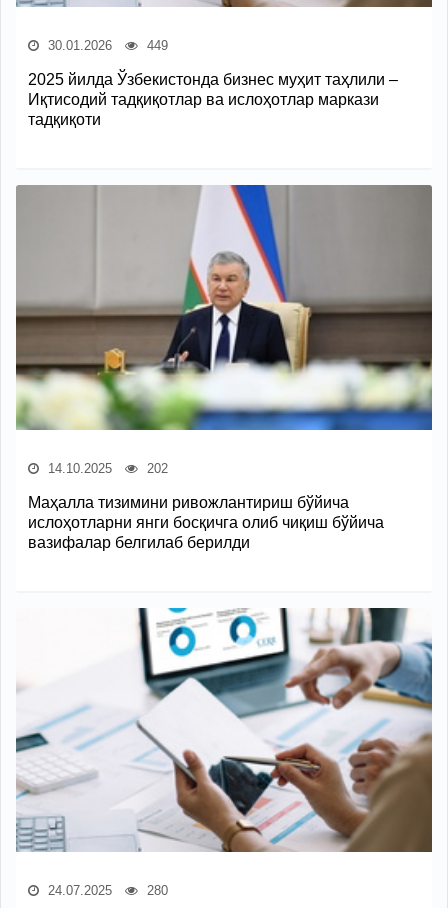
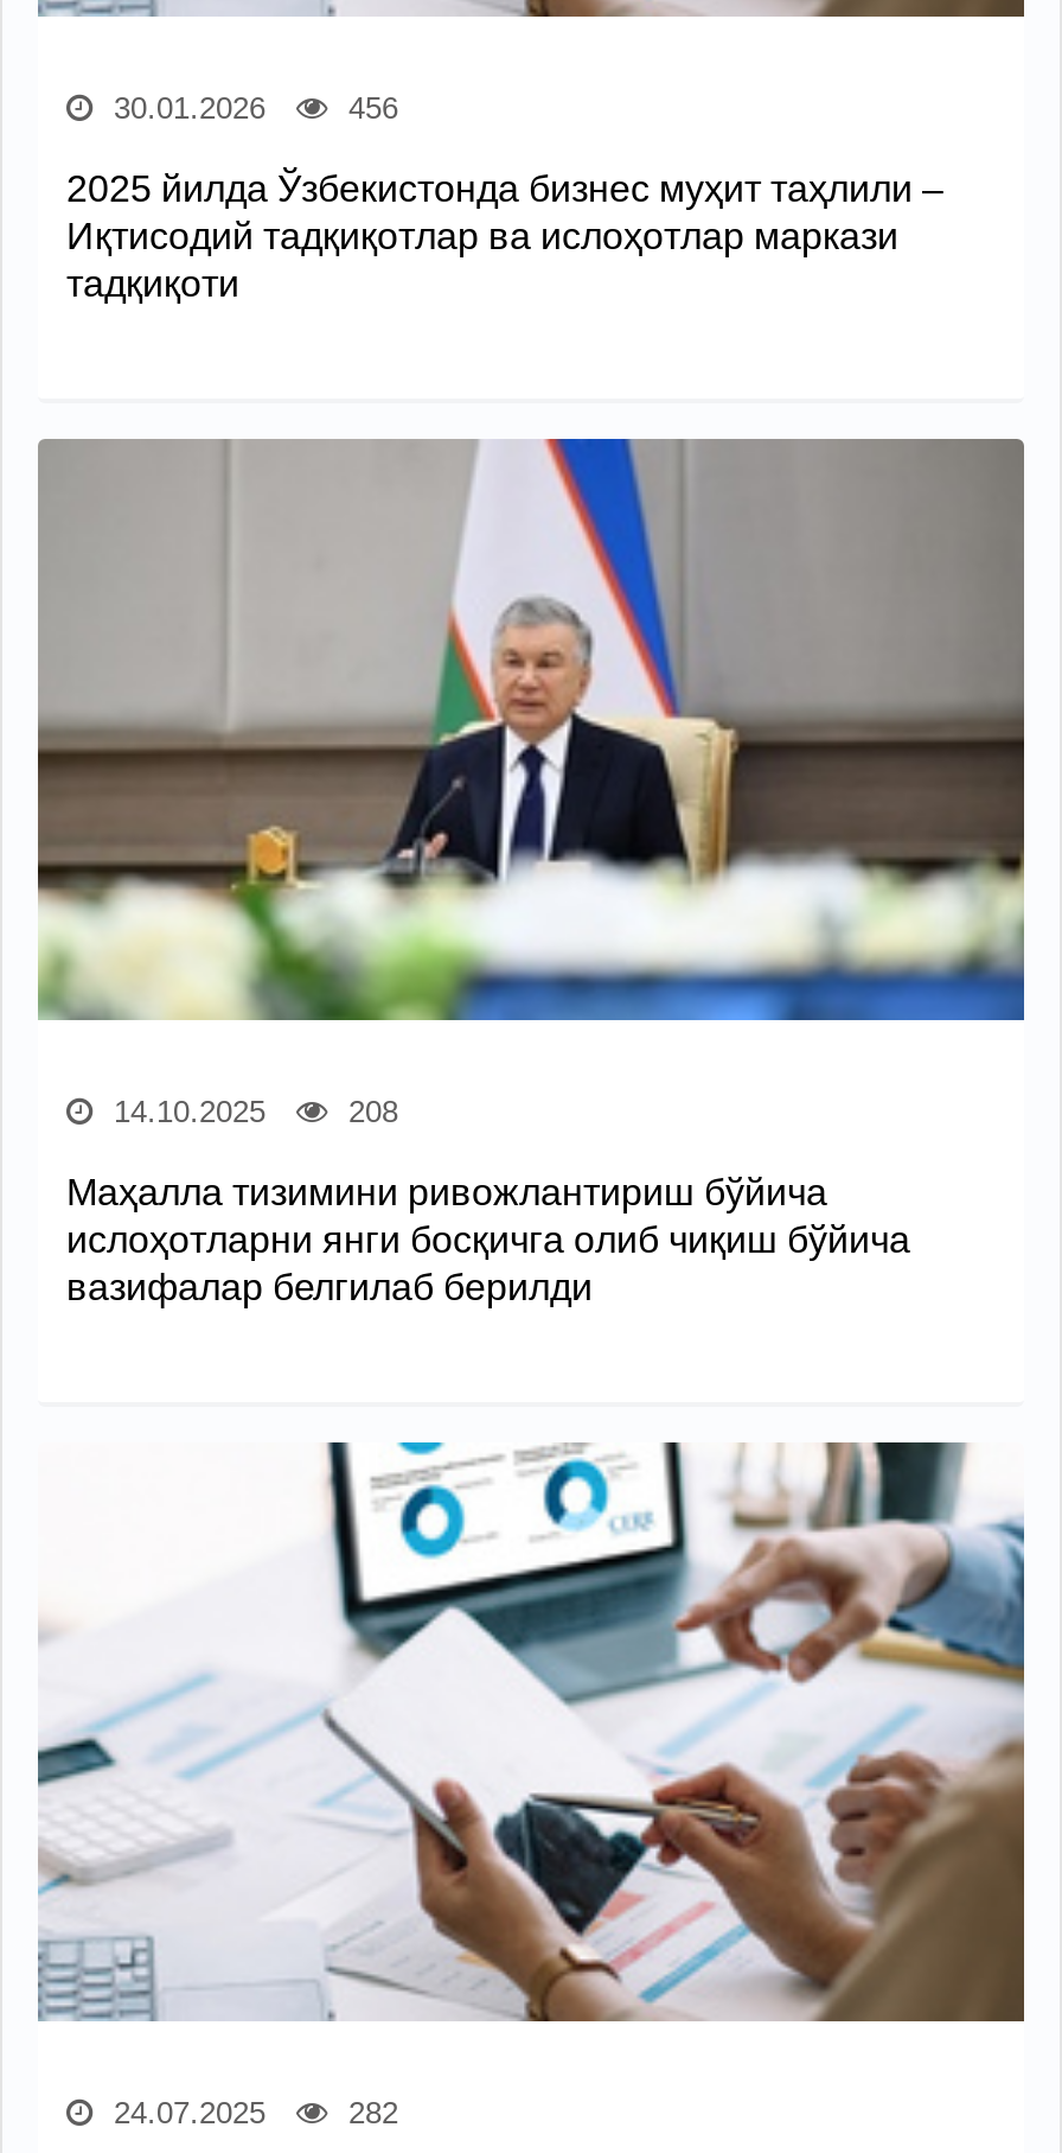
- 449
+ 456

- 202
+ 208

- 280
+ 282
